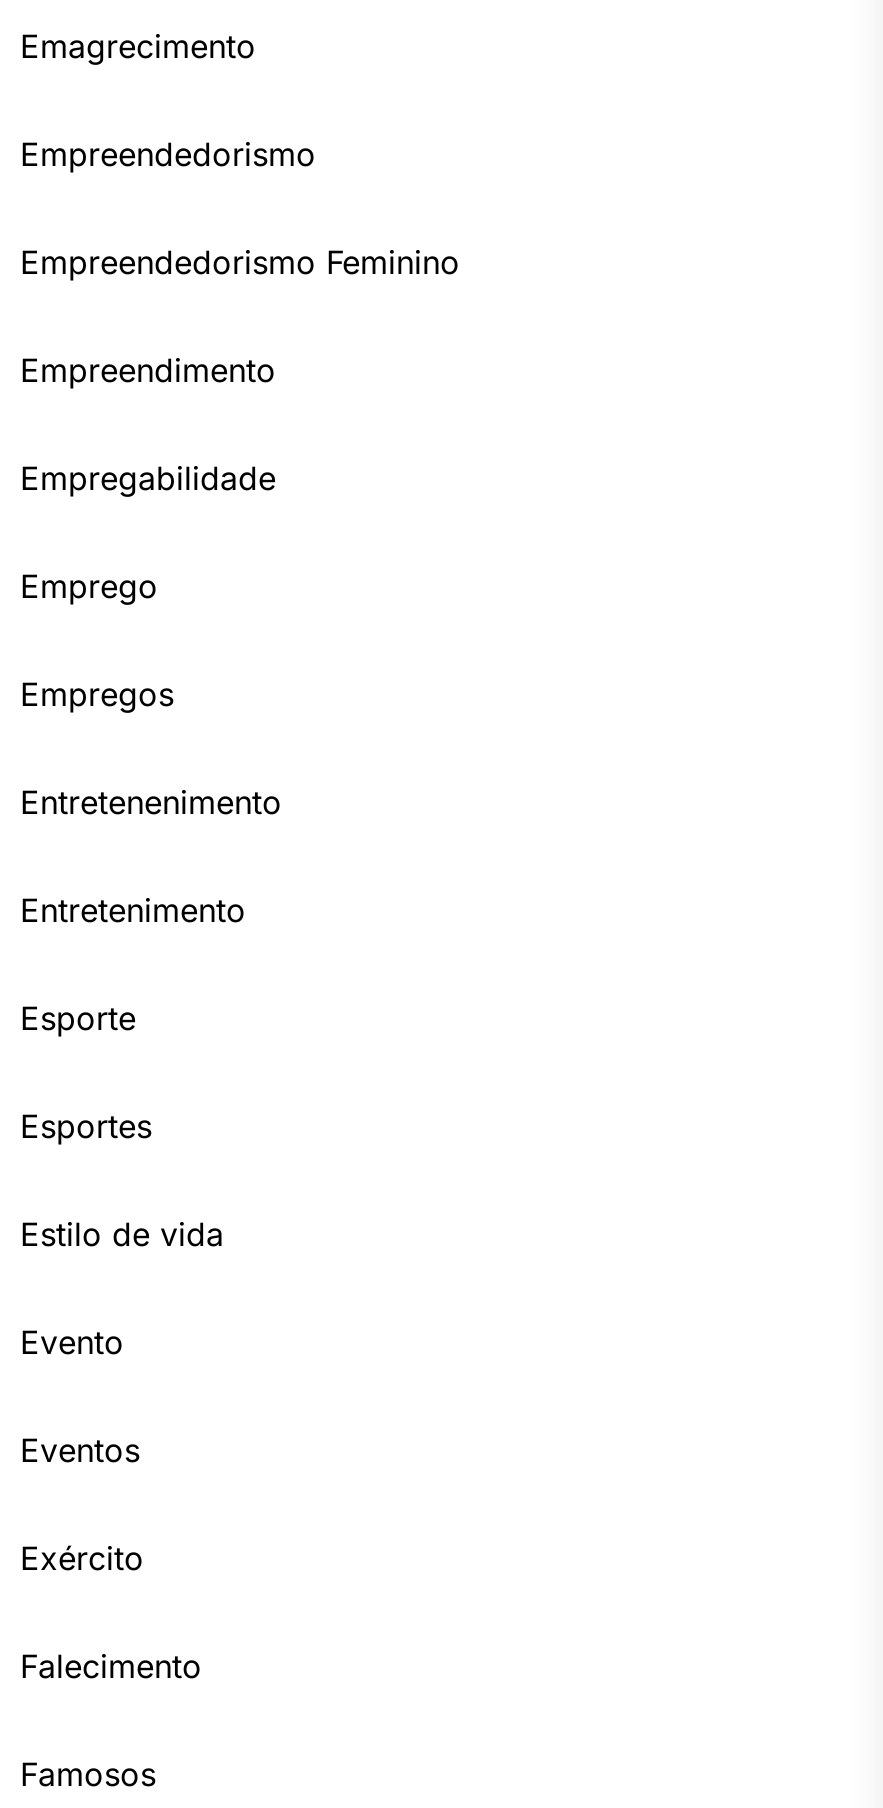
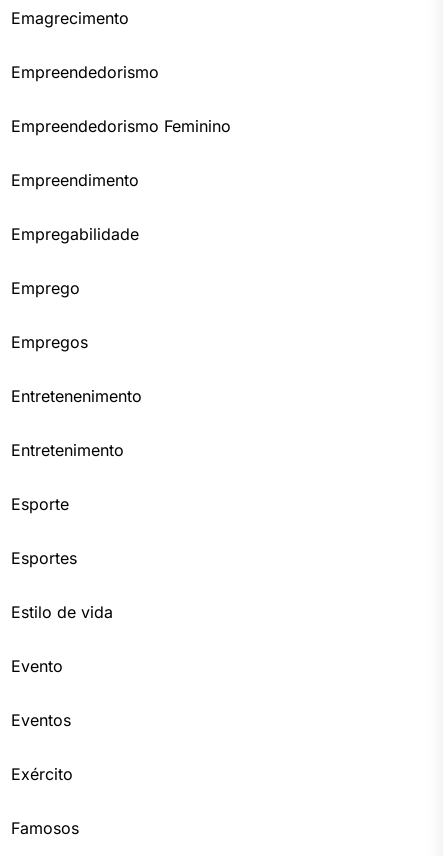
- Falecimento
